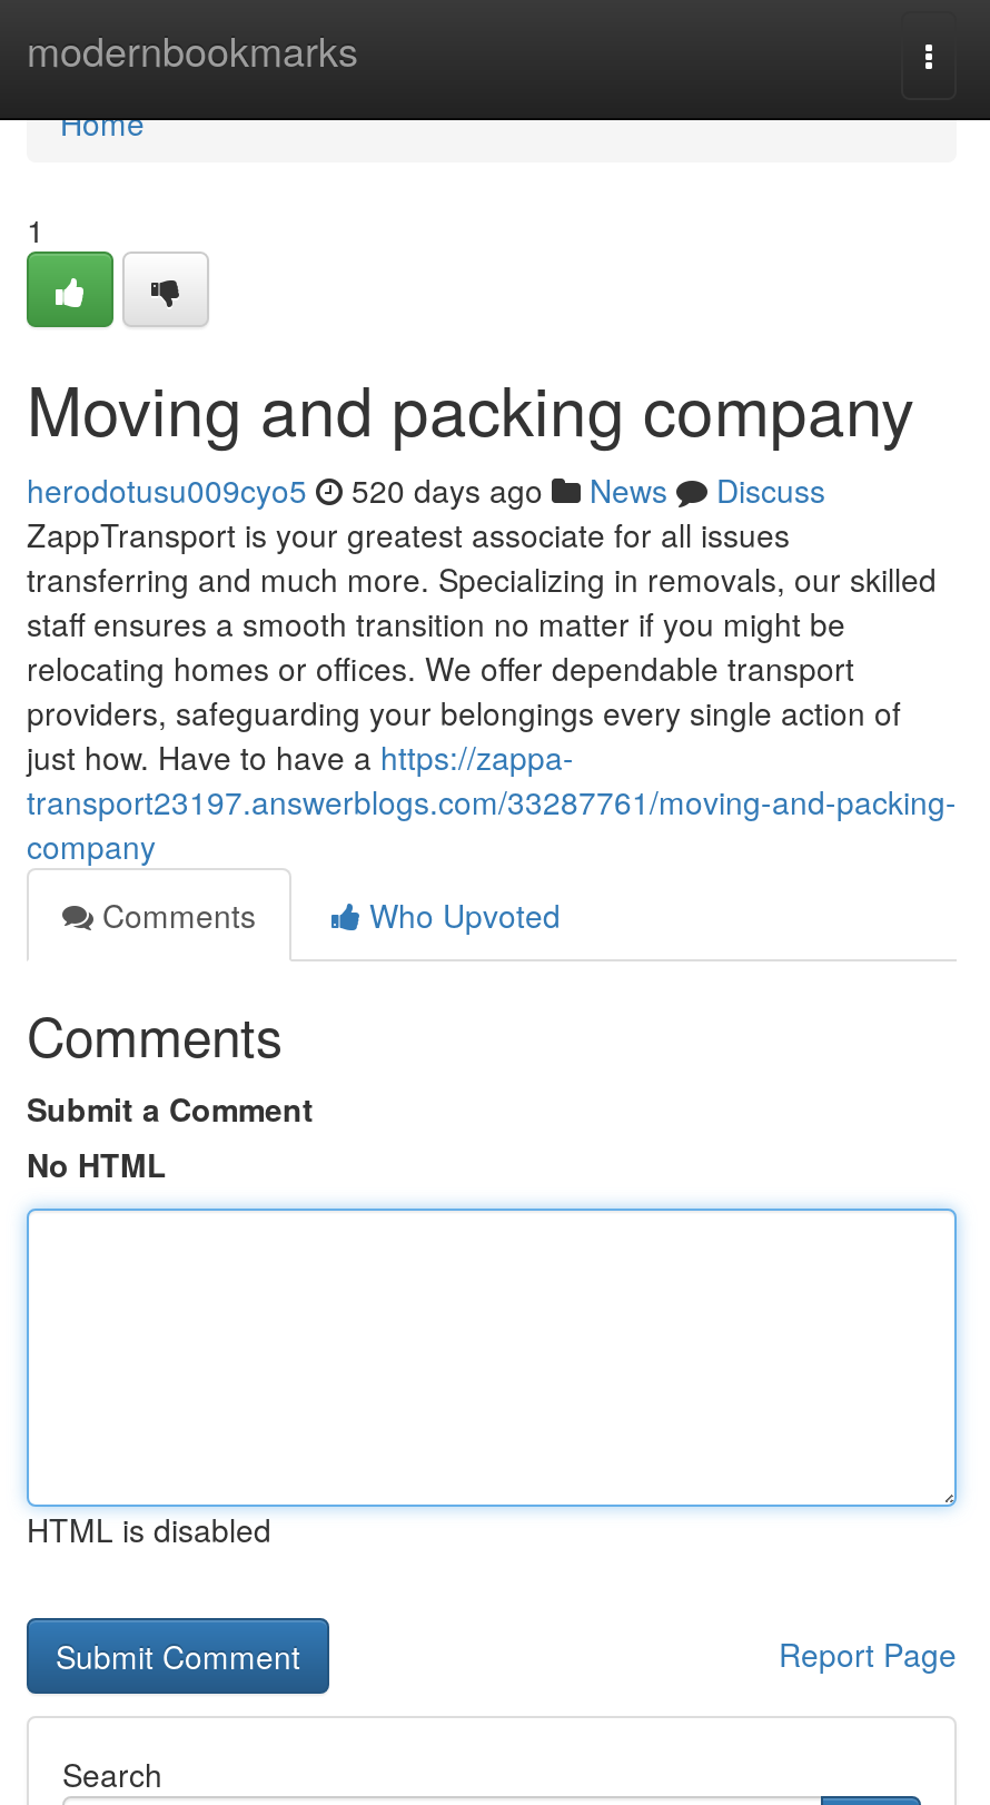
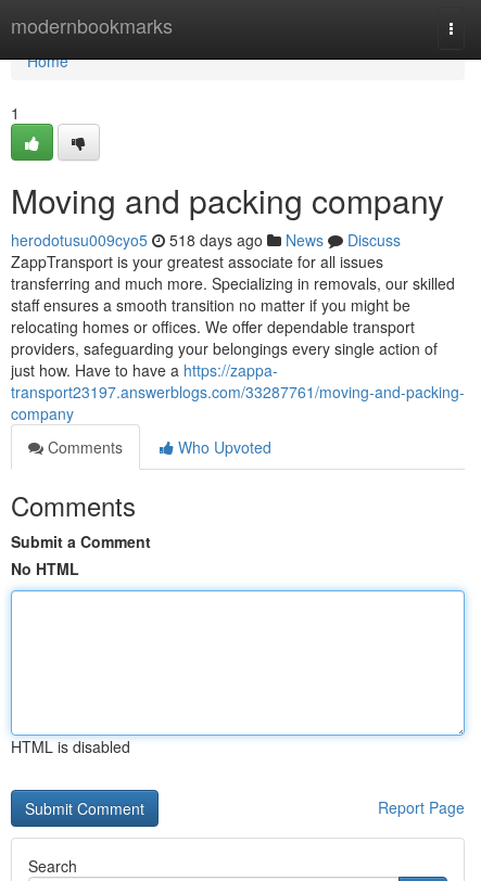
- herodotusu009cyo5 520 days ago News Discuss
+ herodotusu009cyo5 518 days ago News Discuss
